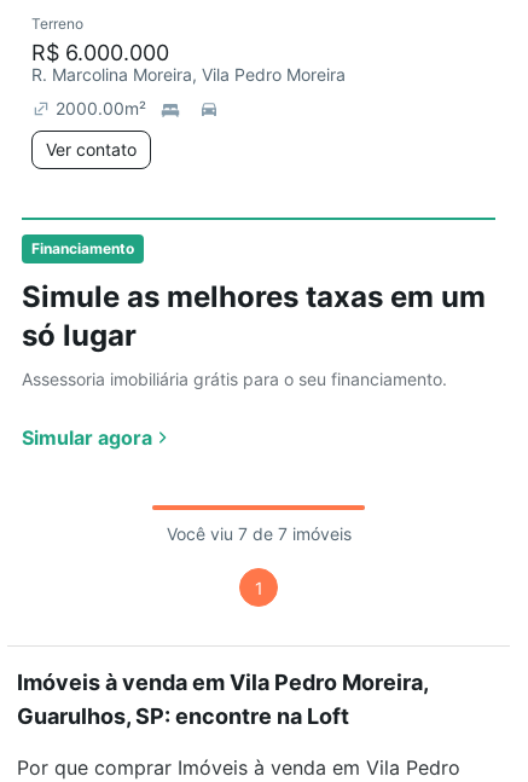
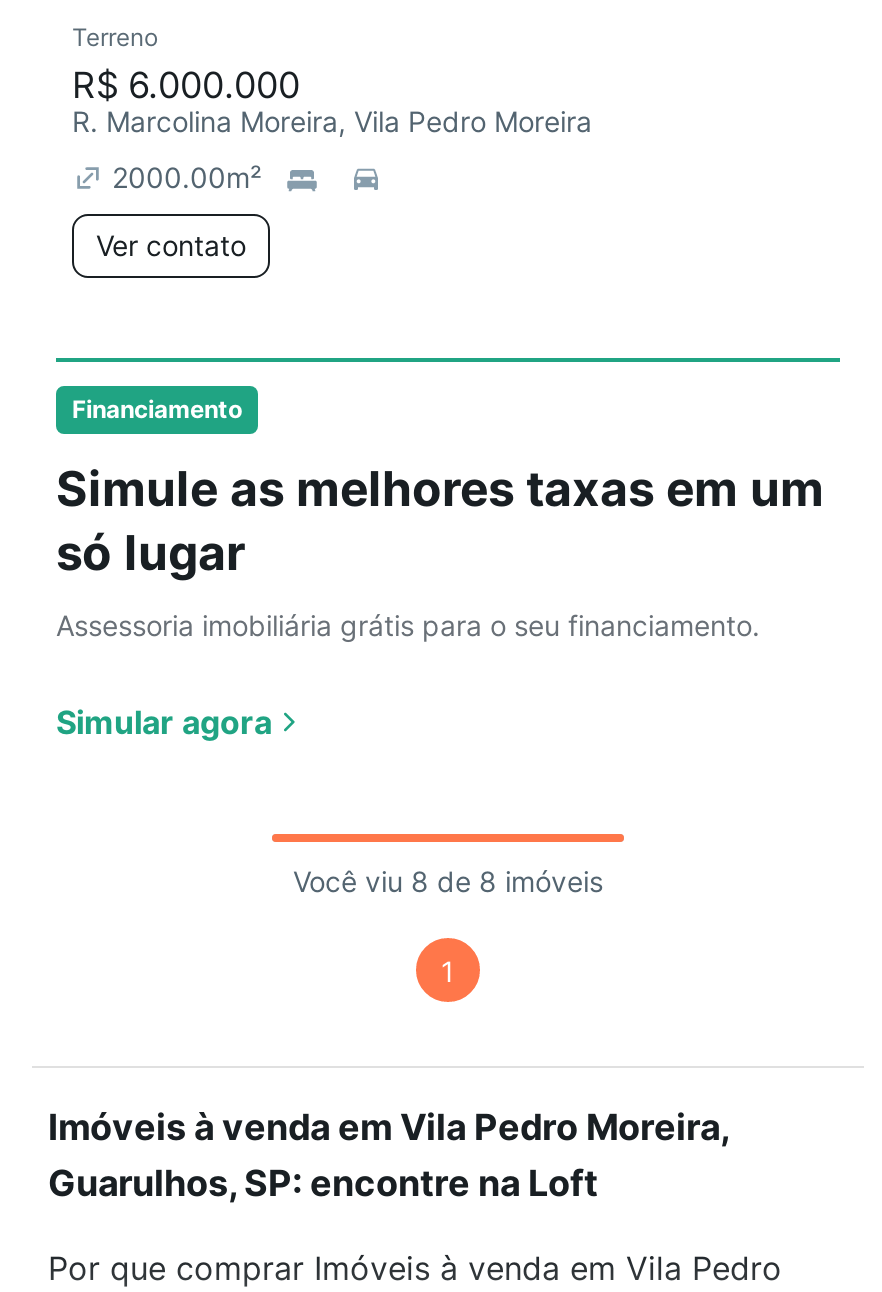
- Você viu 7 de 7 imóveis
+ Você viu 8 de 8 imóveis
